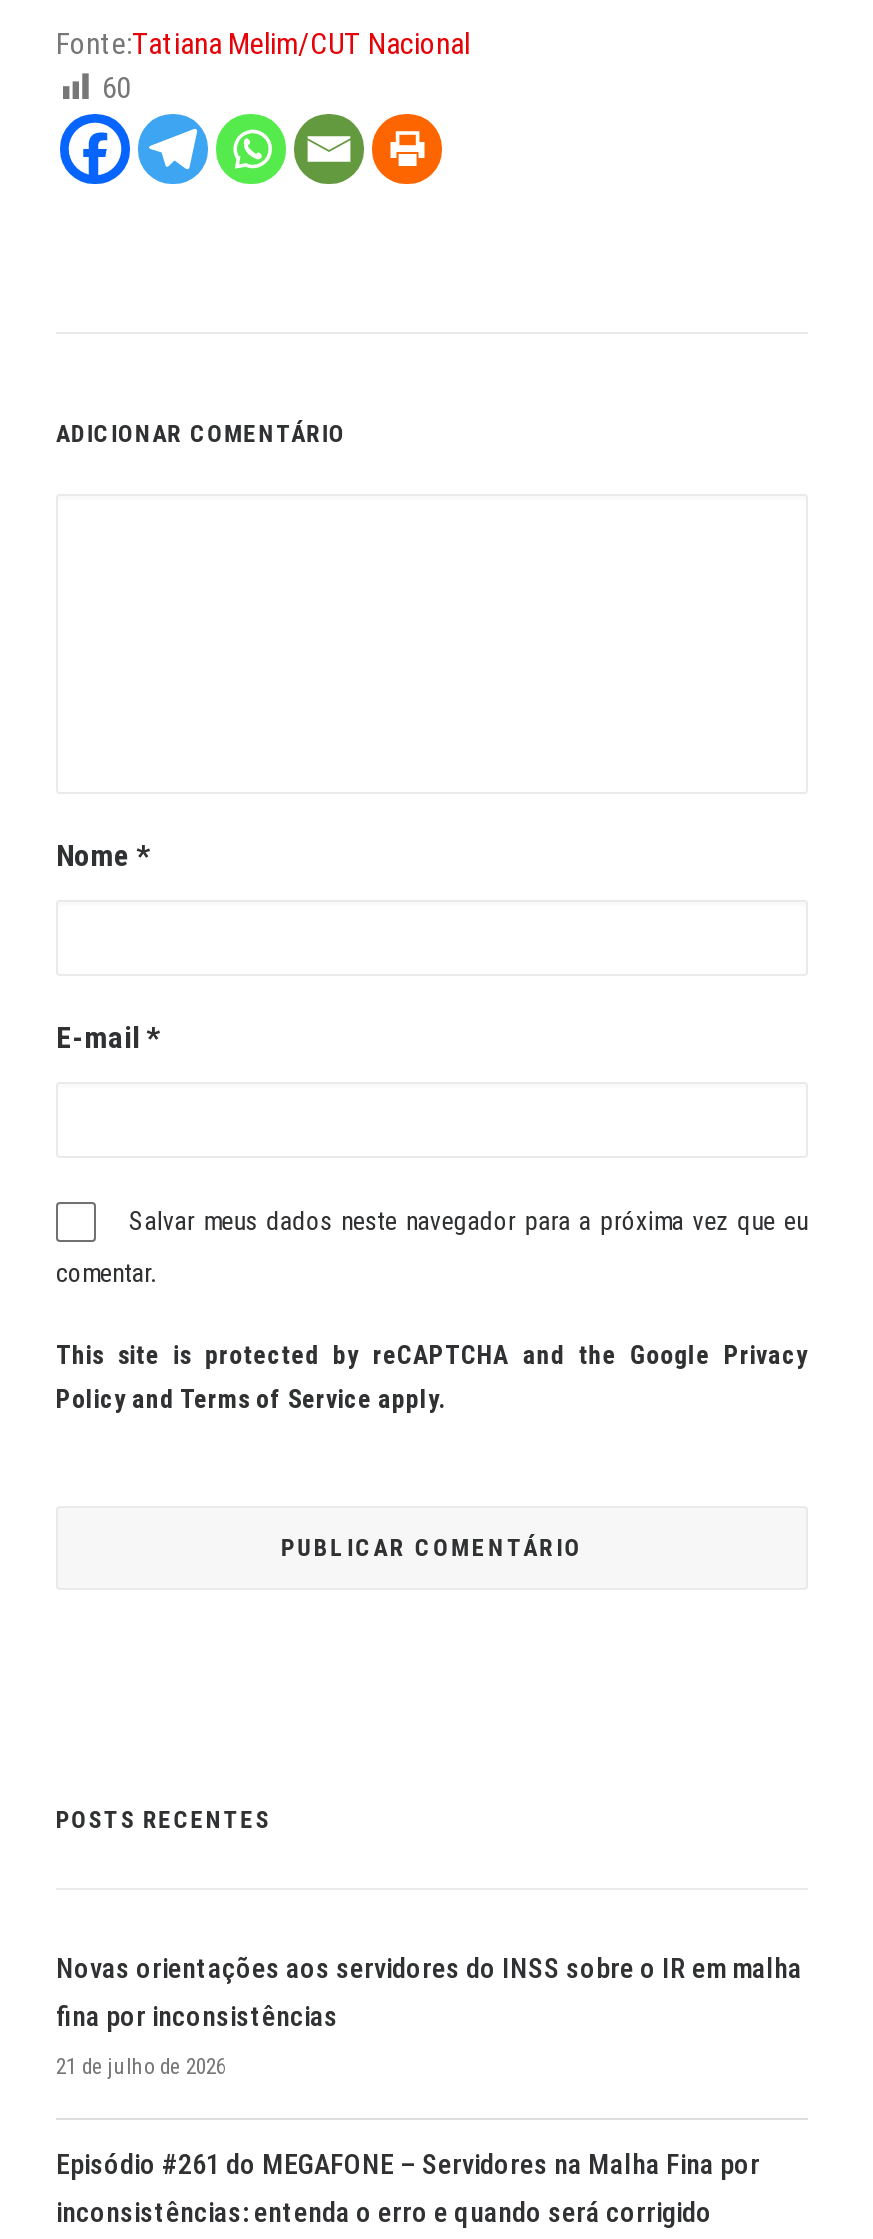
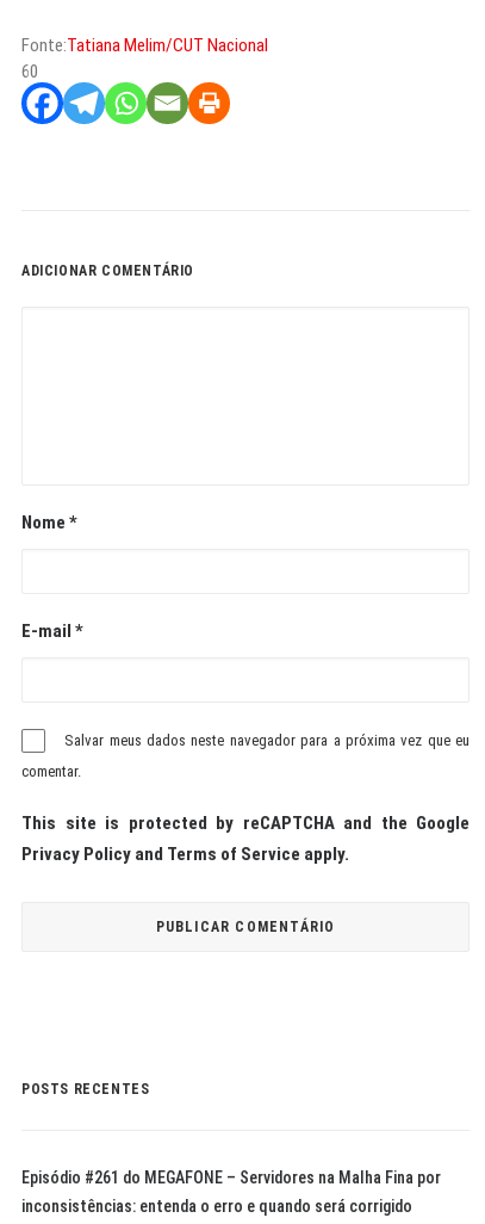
- [image]
+ [image]

- Novas orientações aos servidores do INSS sobre o IR em malha
- fina por inconsistências
- 21 de julho de 2026
